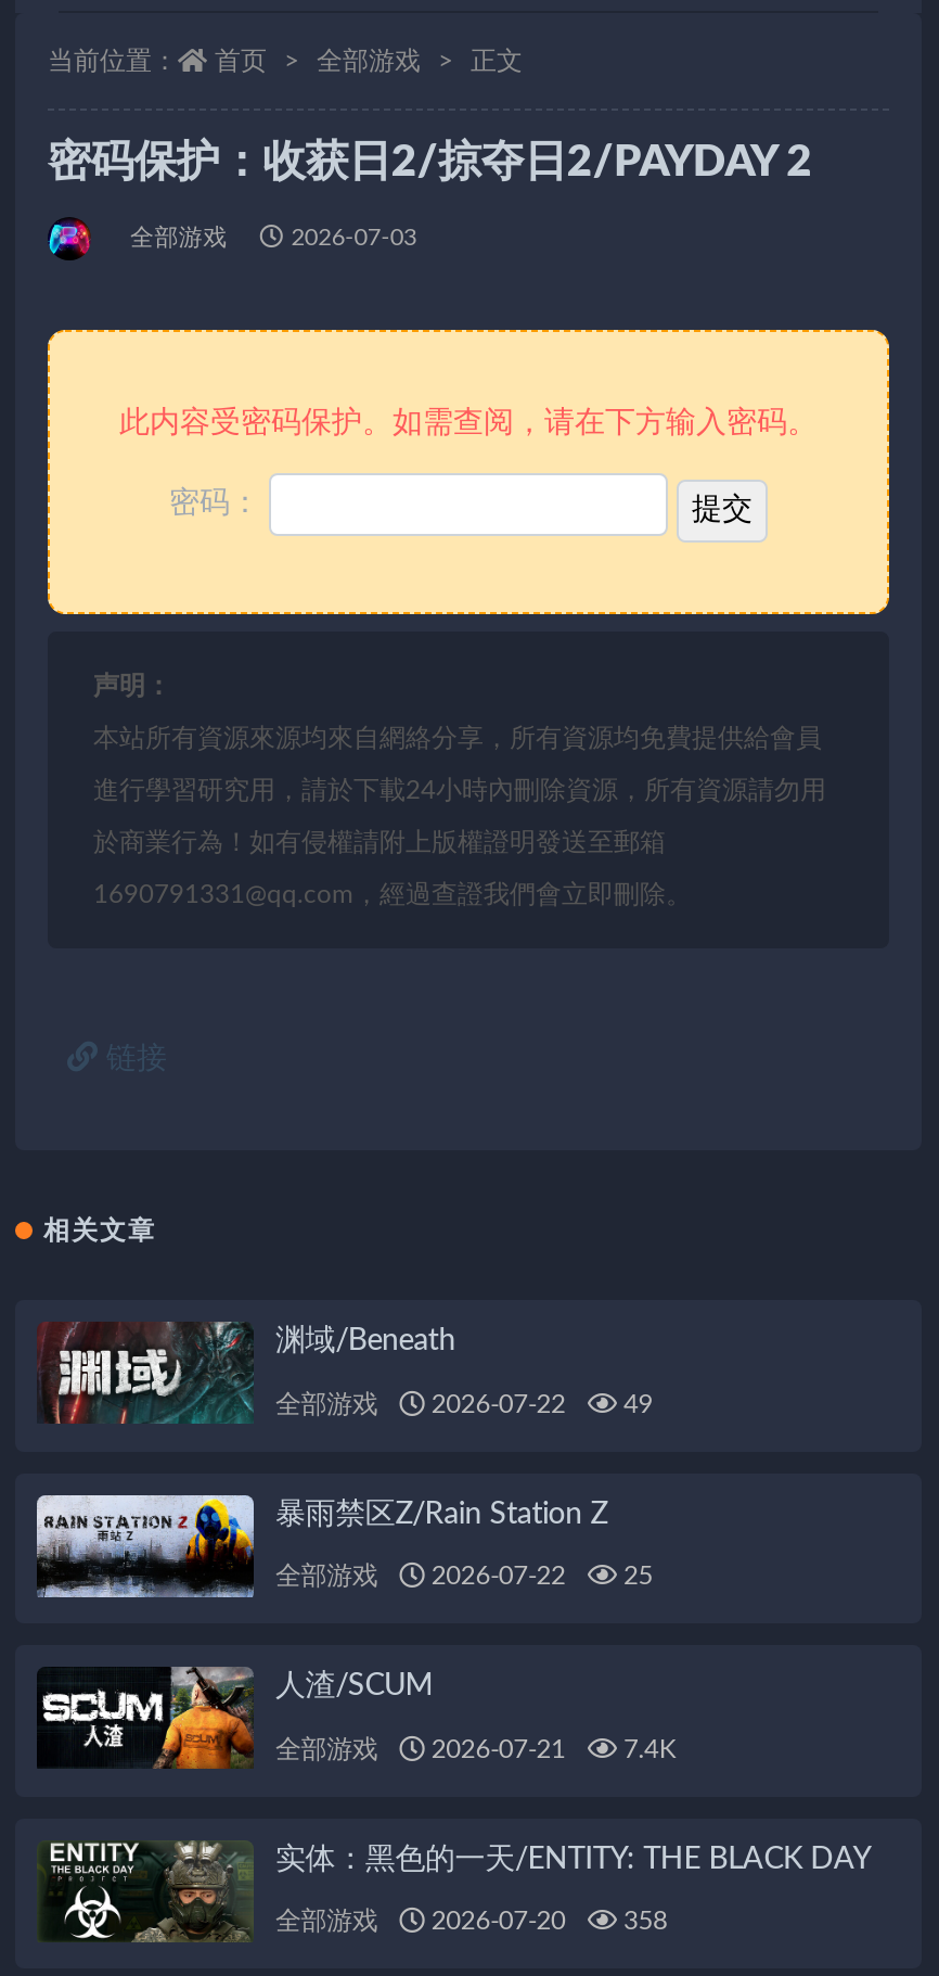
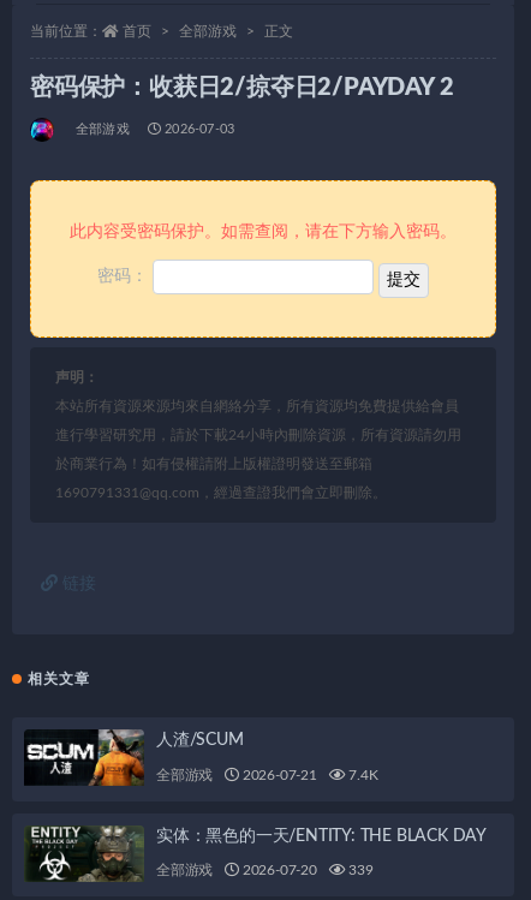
- [image]
- 渊域/Beneath
- 全部游戏
- 2026-07-22
- 49

- [image]
- 暴雨禁区Z/Rain Station Z
- 全部游戏
- 2026-07-22
- 25

- 全部游戏 2026-07-20 358
+ 全部游戏 2026-07-20 339
